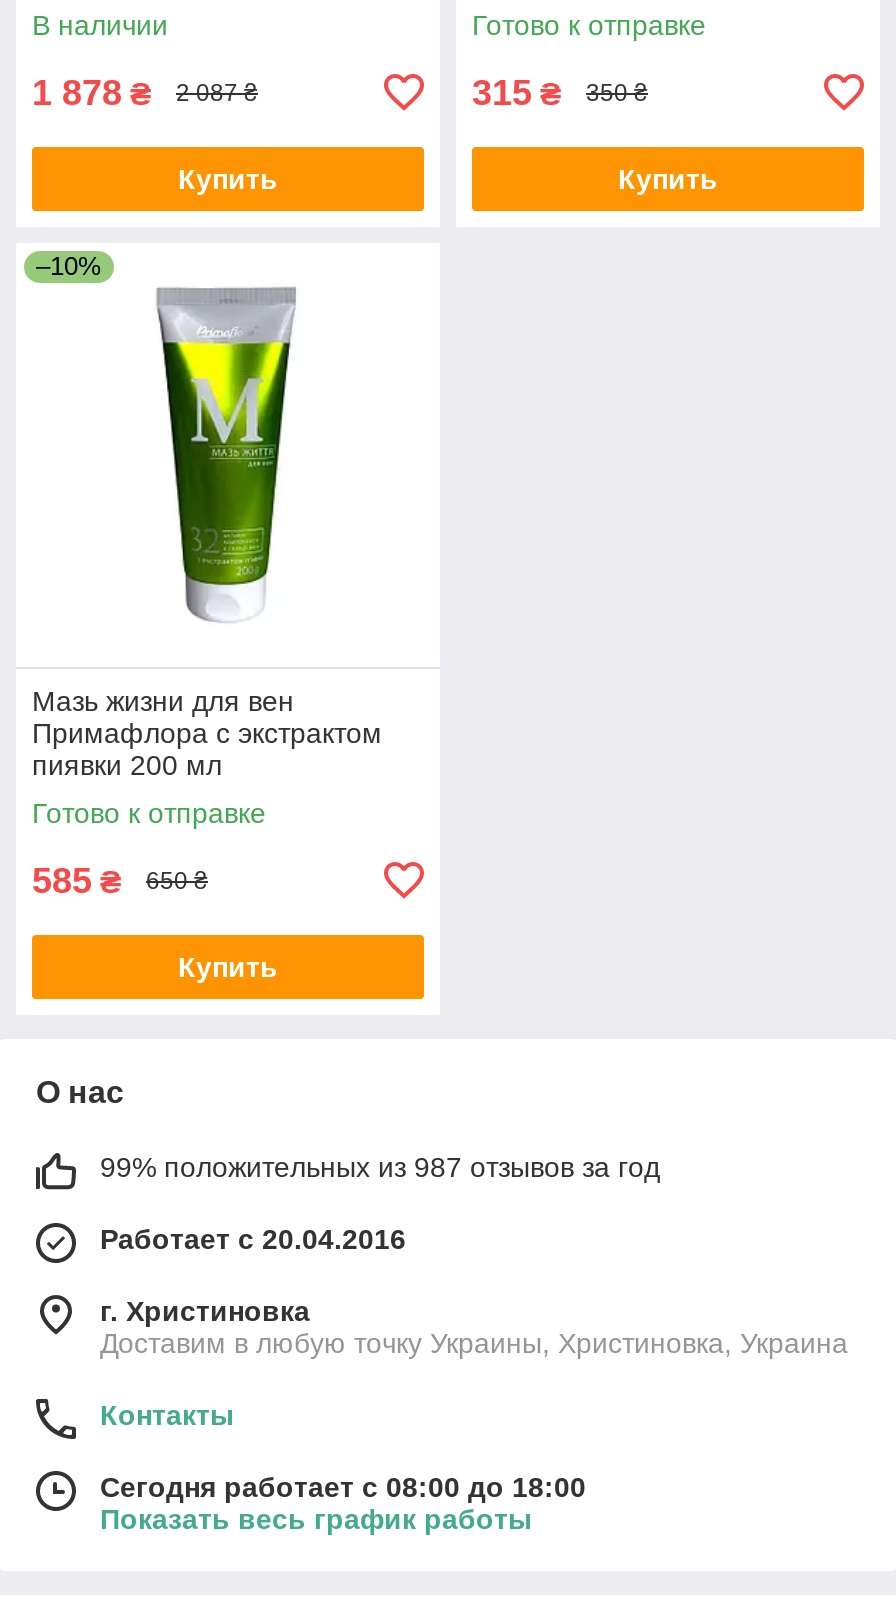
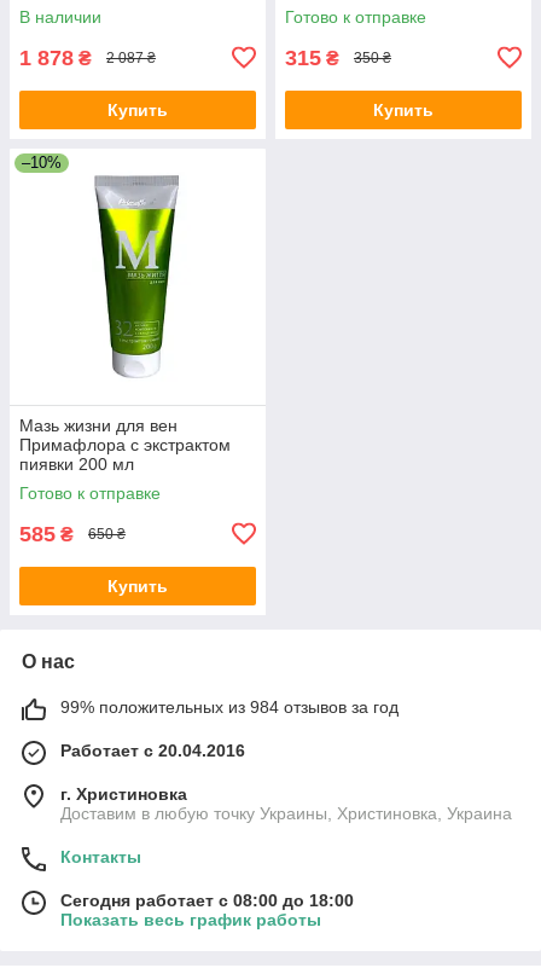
- 99% положительных из 987 отзывов за год
+ 99% положительных из 984 отзывов за год
